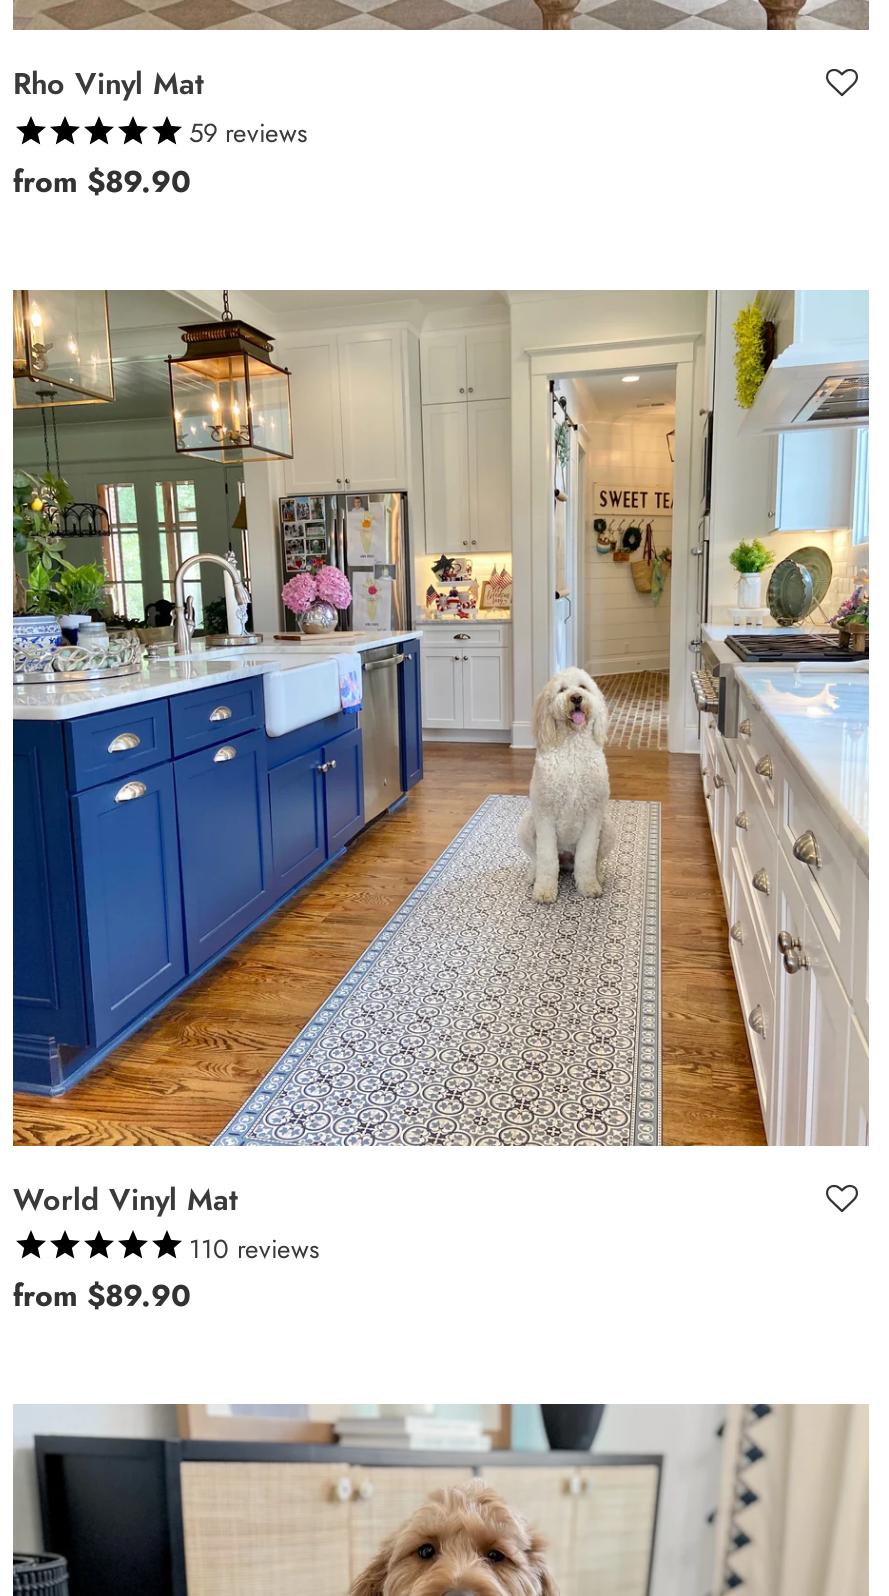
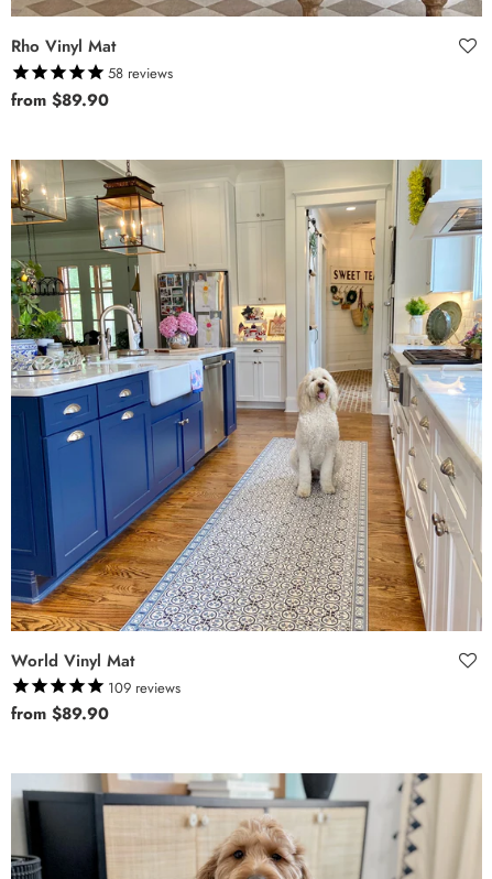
- 59 reviews
+ 58 reviews

- 110 reviews
+ 109 reviews
